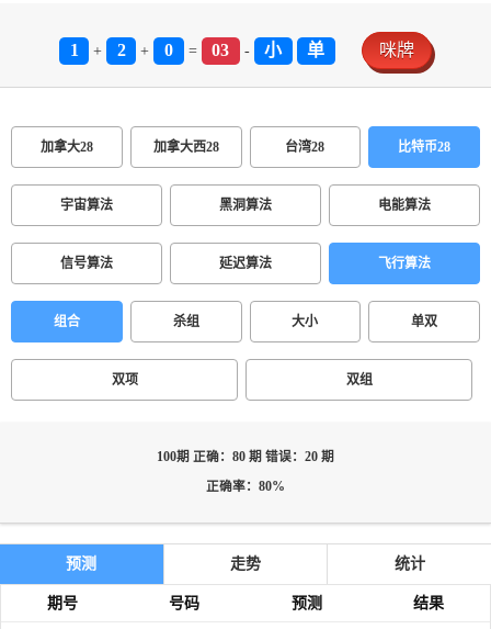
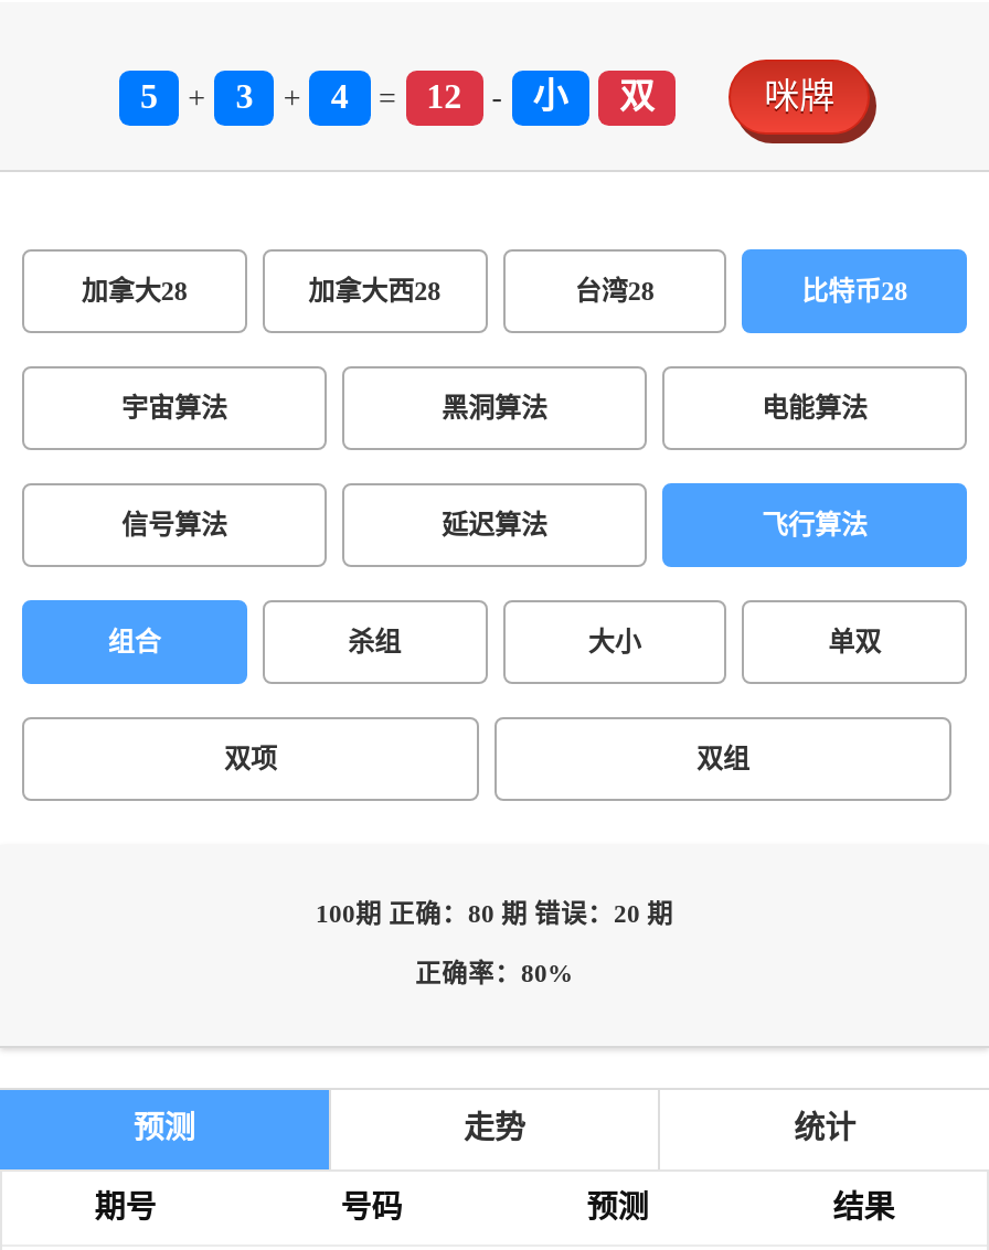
- 1
+ 5

- 2
+ 3

- 0
+ 4

- 03
+ 12

- 单
+ 双
